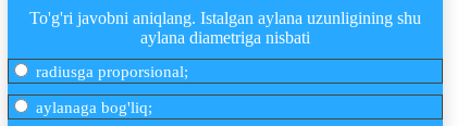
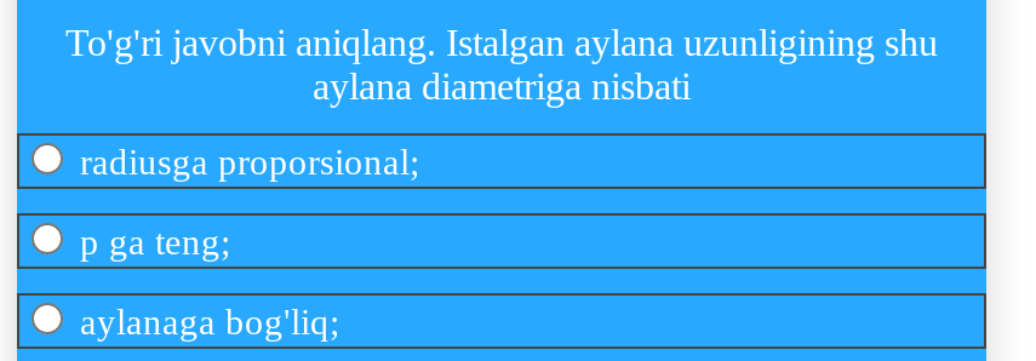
+ p ga teng;
